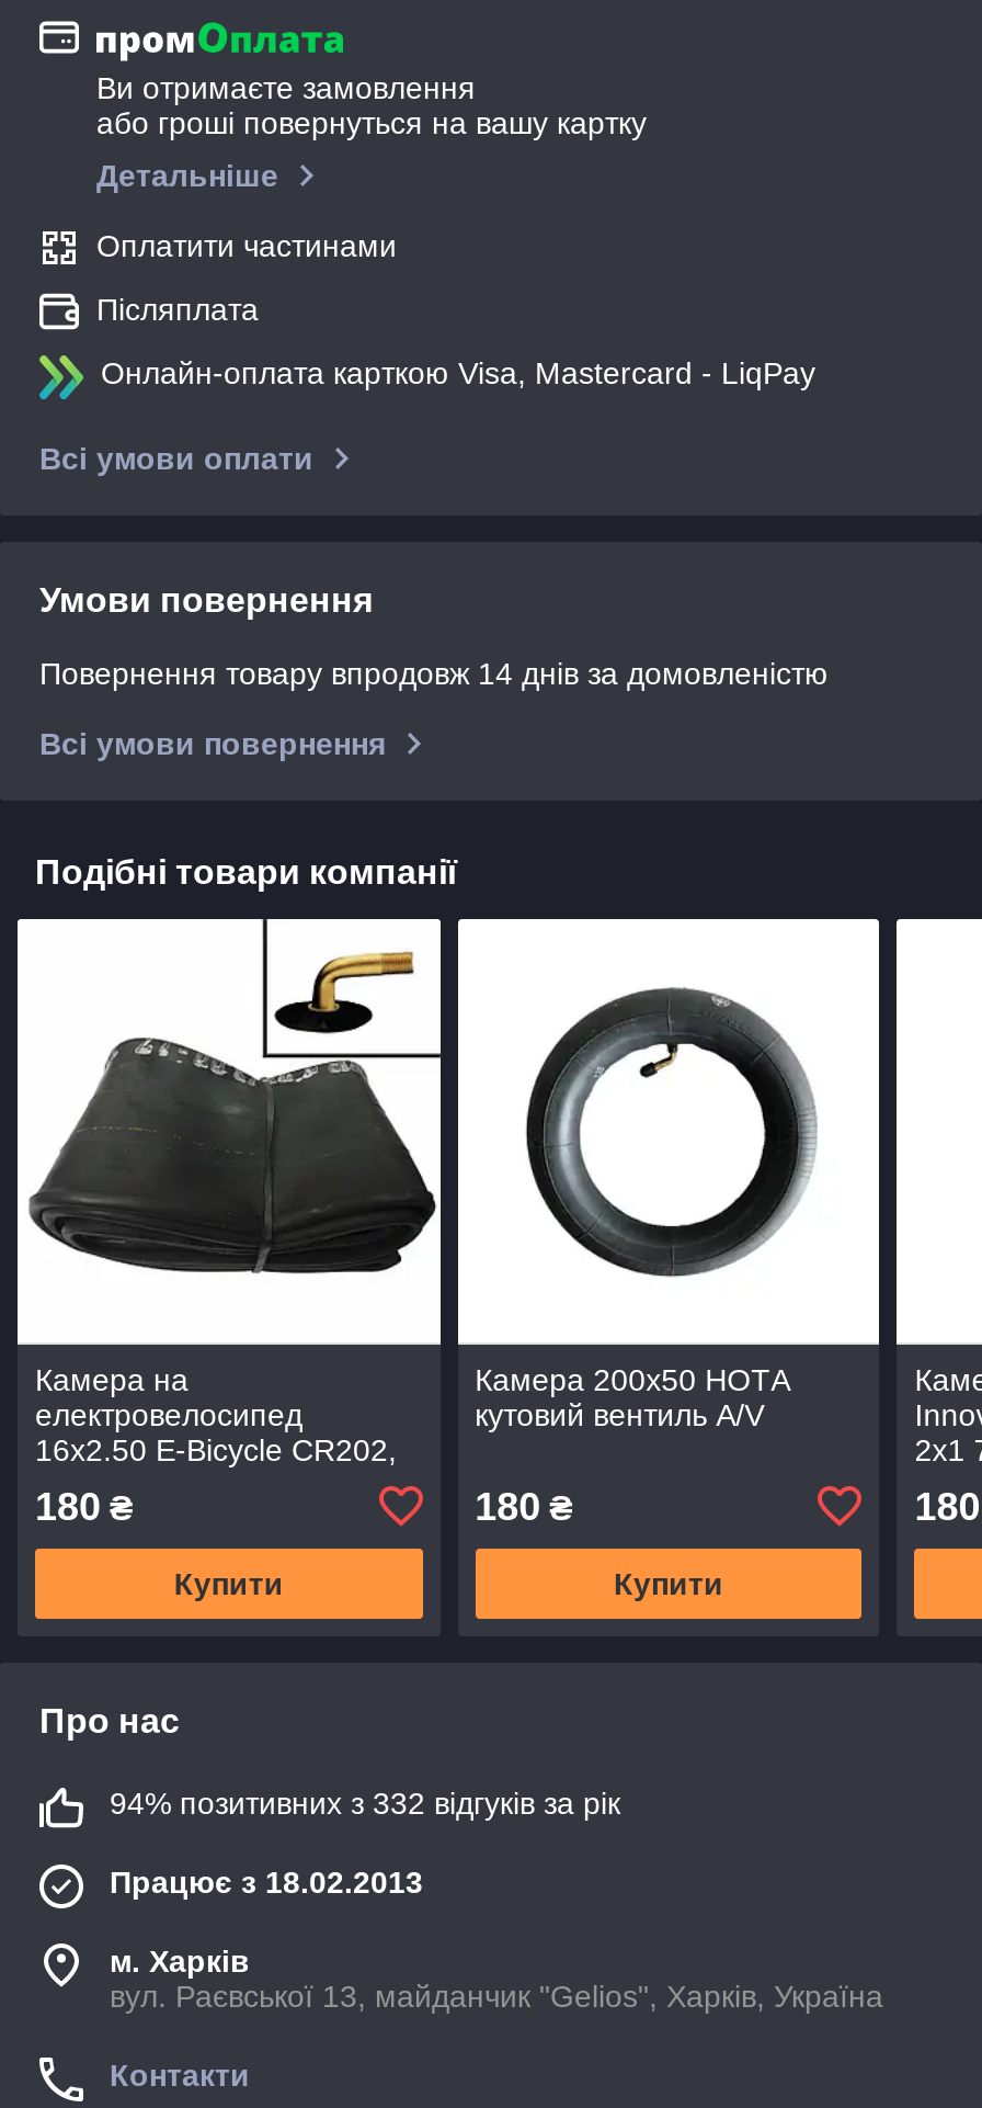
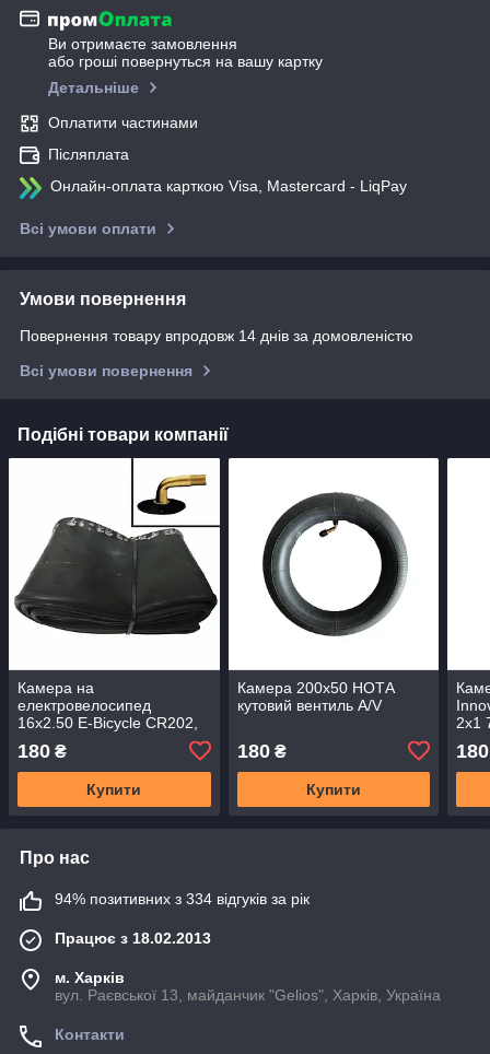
- 94% позитивних з 332 відгуків за рік
+ 94% позитивних з 334 відгуків за рік
